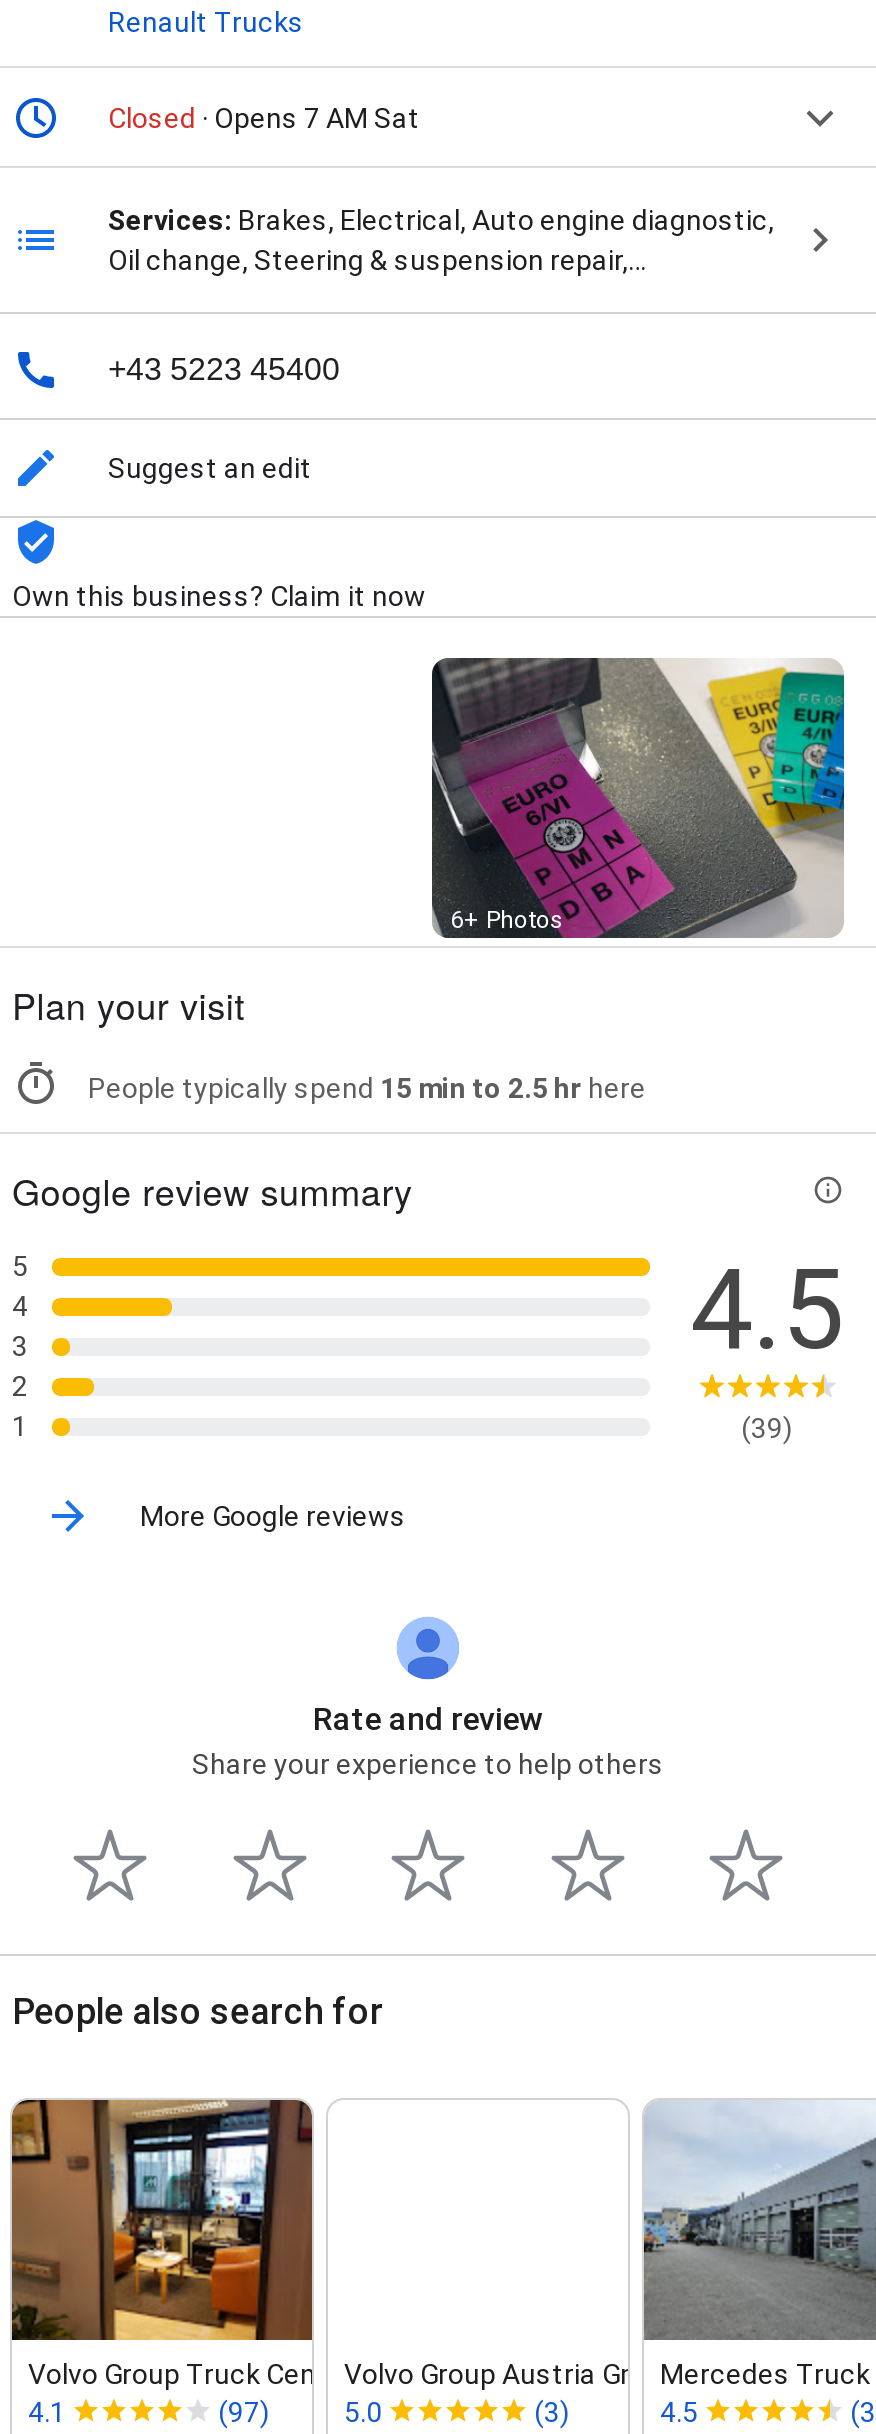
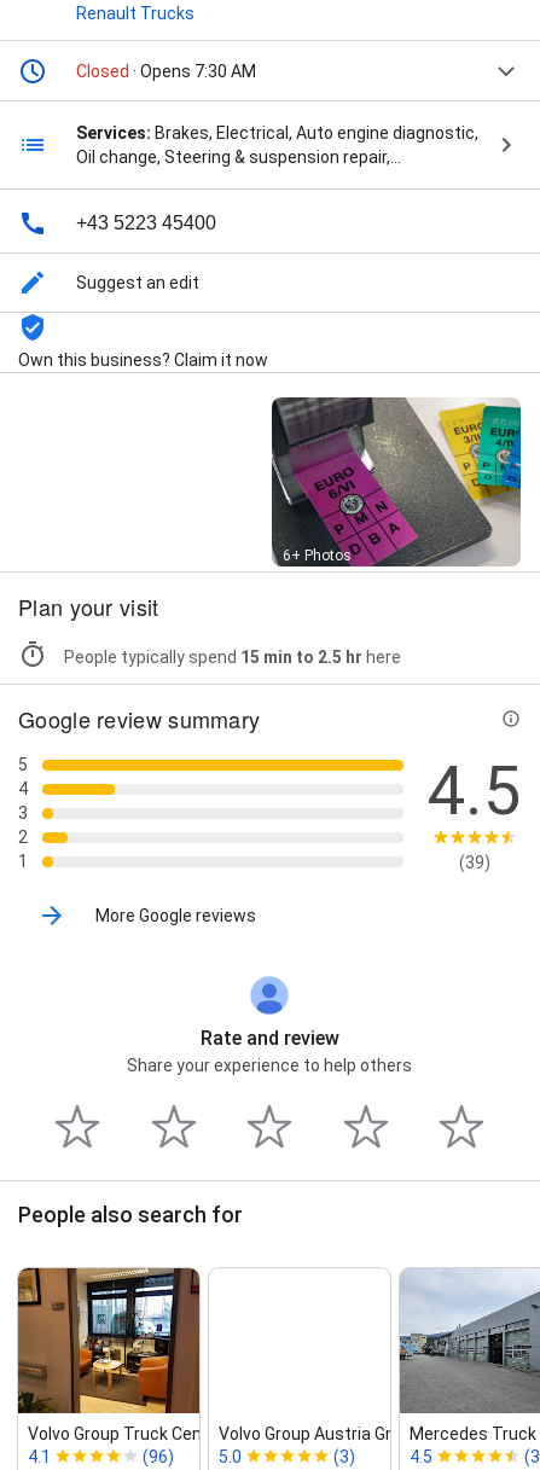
- Closed · Opens 7 AM Sat
+ Closed · Opens 7:30 AM

- (97)
+ (96)
